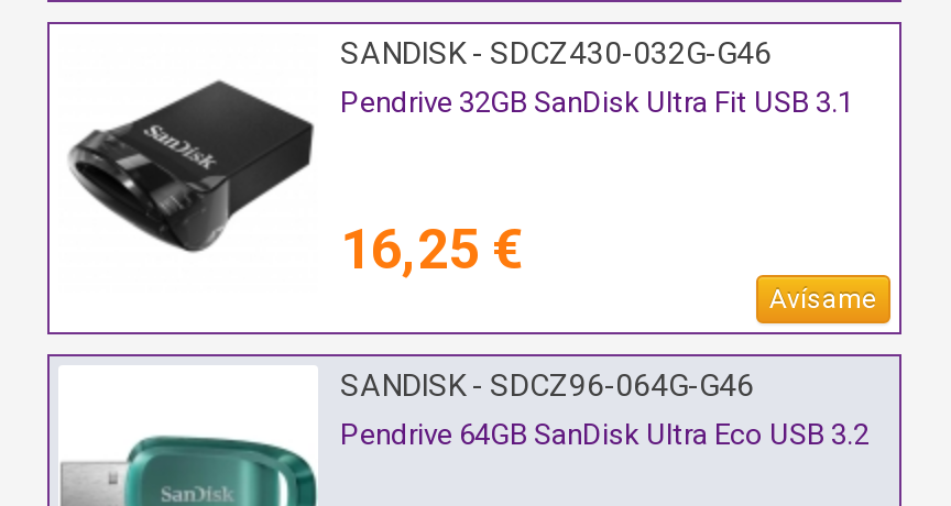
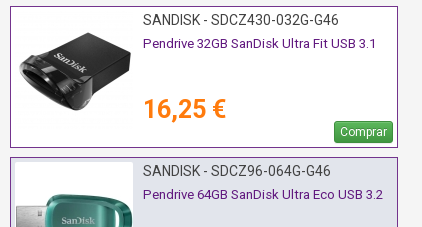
- Avísame
+ Comprar
